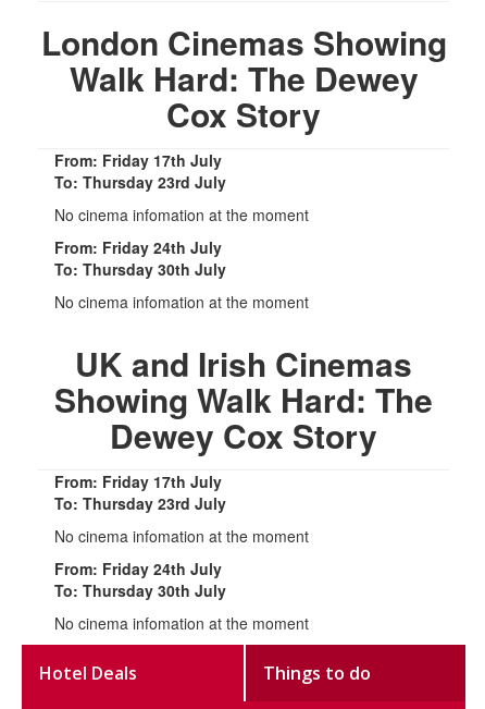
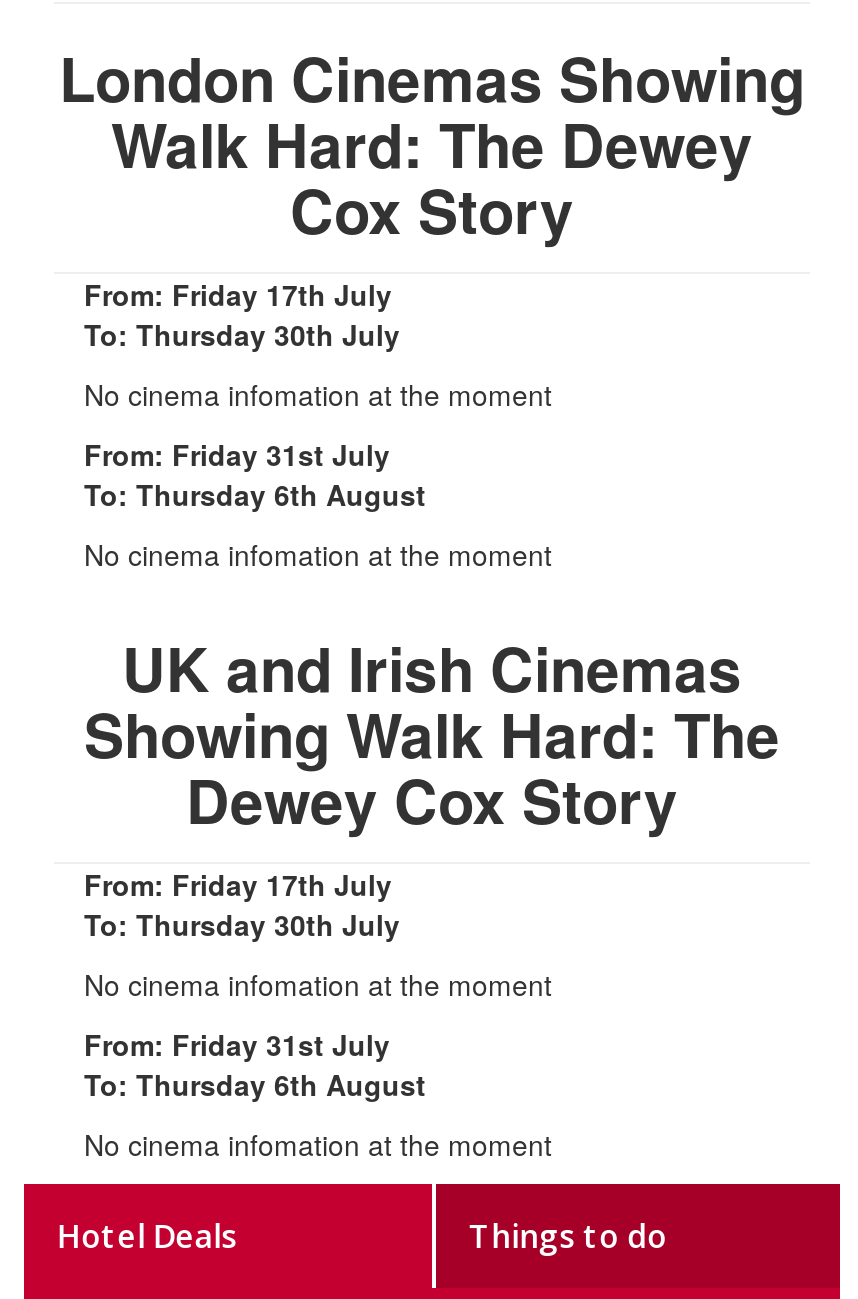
- To: Thursday 23rd July
+ To: Thursday 30th July

- From: Friday 24th July
+ From: Friday 31st July

- To: Thursday 30th July
+ To: Thursday 6th August

- To: Thursday 23rd July
+ To: Thursday 30th July

- From: Friday 24th July
+ From: Friday 31st July

- To: Thursday 30th July
+ To: Thursday 6th August
